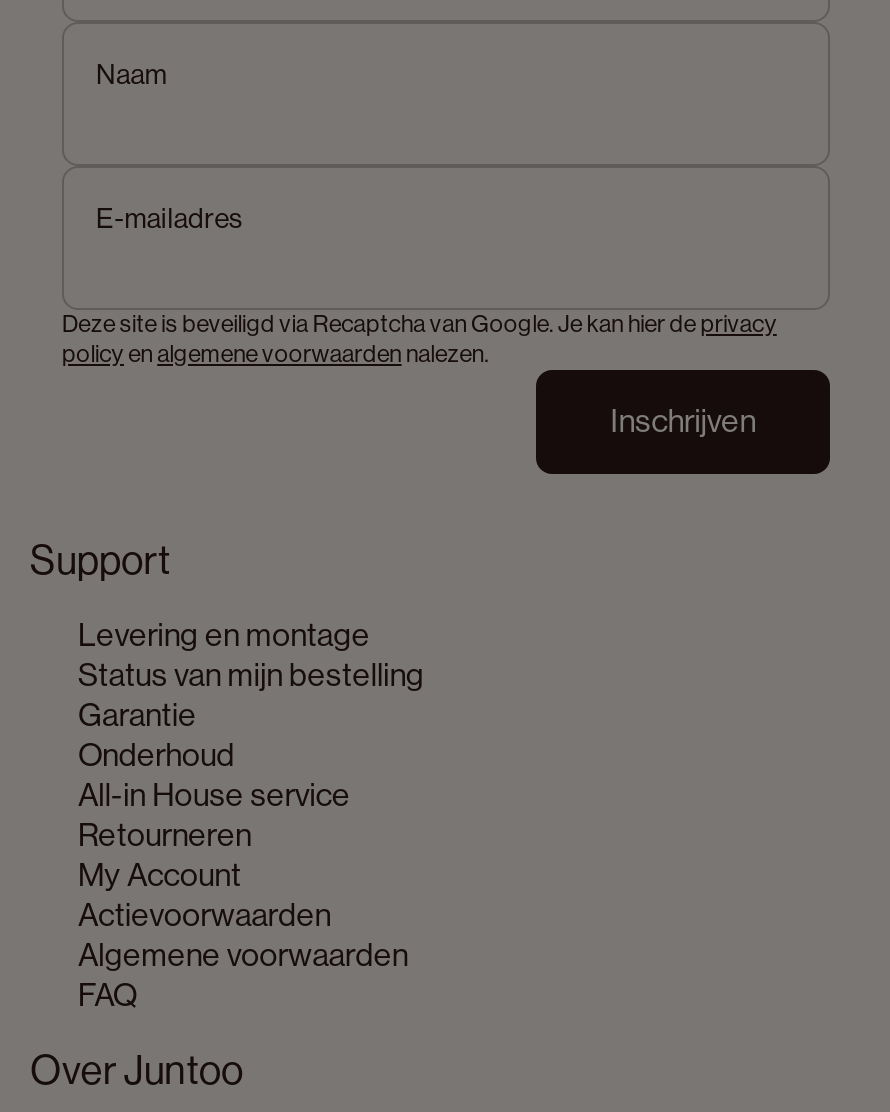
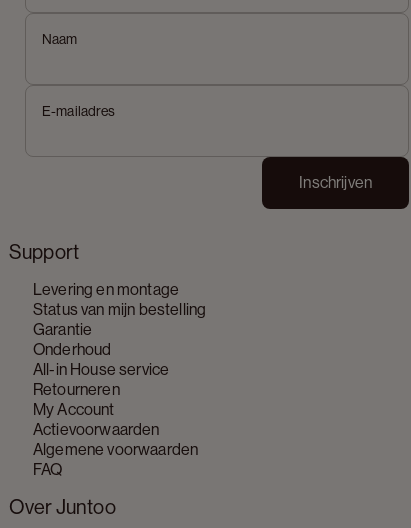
- Deze site is beveiligd via Recaptcha van Google. Je kan hier de privacy
- policy en algemene voorwaarden nalezen.
